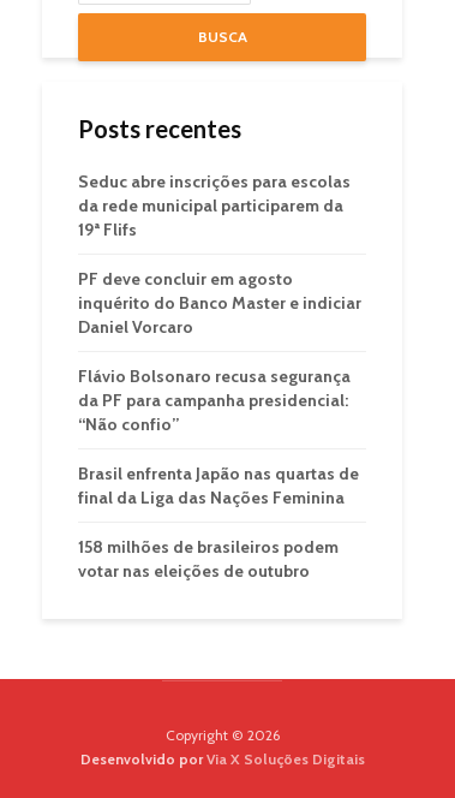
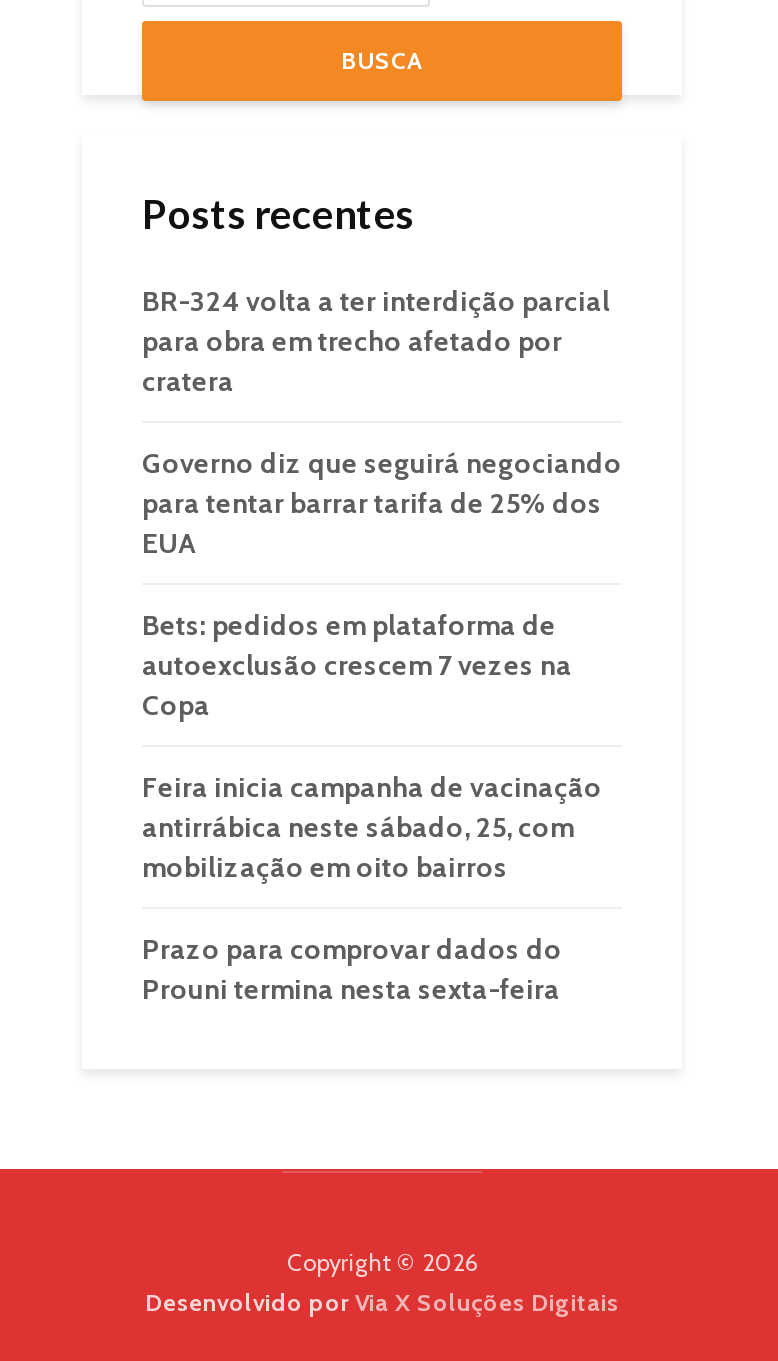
- Seduc abre inscrições para escolas
- da rede municipal participarem da
- 19ª Flifs
+ BR-324 volta a ter interdição parcial
+ para obra em trecho afetado por
+ cratera

- PF deve concluir em agosto
- inquérito do Banco Master e indiciar
- Daniel Vorcaro
+ Governo diz que seguirá negociando
+ para tentar barrar tarifa de 25% dos
+ EUA

- Flávio Bolsonaro recusa segurança
- da PF para campanha presidencial:
- “Não confio”
+ Bets: pedidos em plataforma de
+ autoexclusão crescem 7 vezes na
+ Copa

- Brasil enfrenta Japão nas quartas de
- final da Liga das Nações Feminina
+ Feira inicia campanha de vacinação
+ antirrábica neste sábado, 25, com
+ mobilização em oito bairros

- 158 milhões de brasileiros podem
- votar nas eleições de outubro
+ Prazo para comprovar dados do
+ Prouni termina nesta sexta-feira
